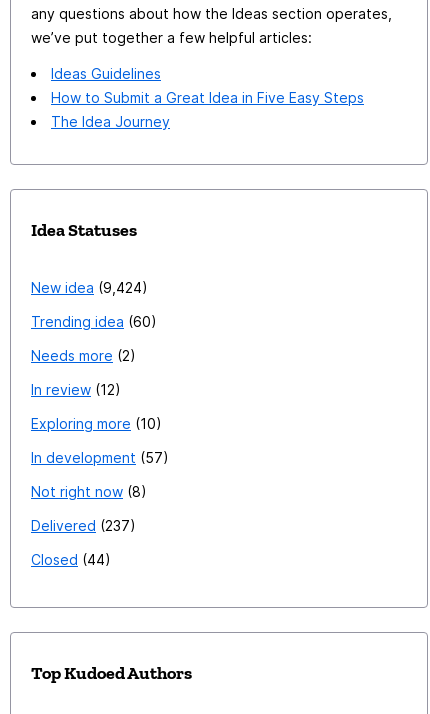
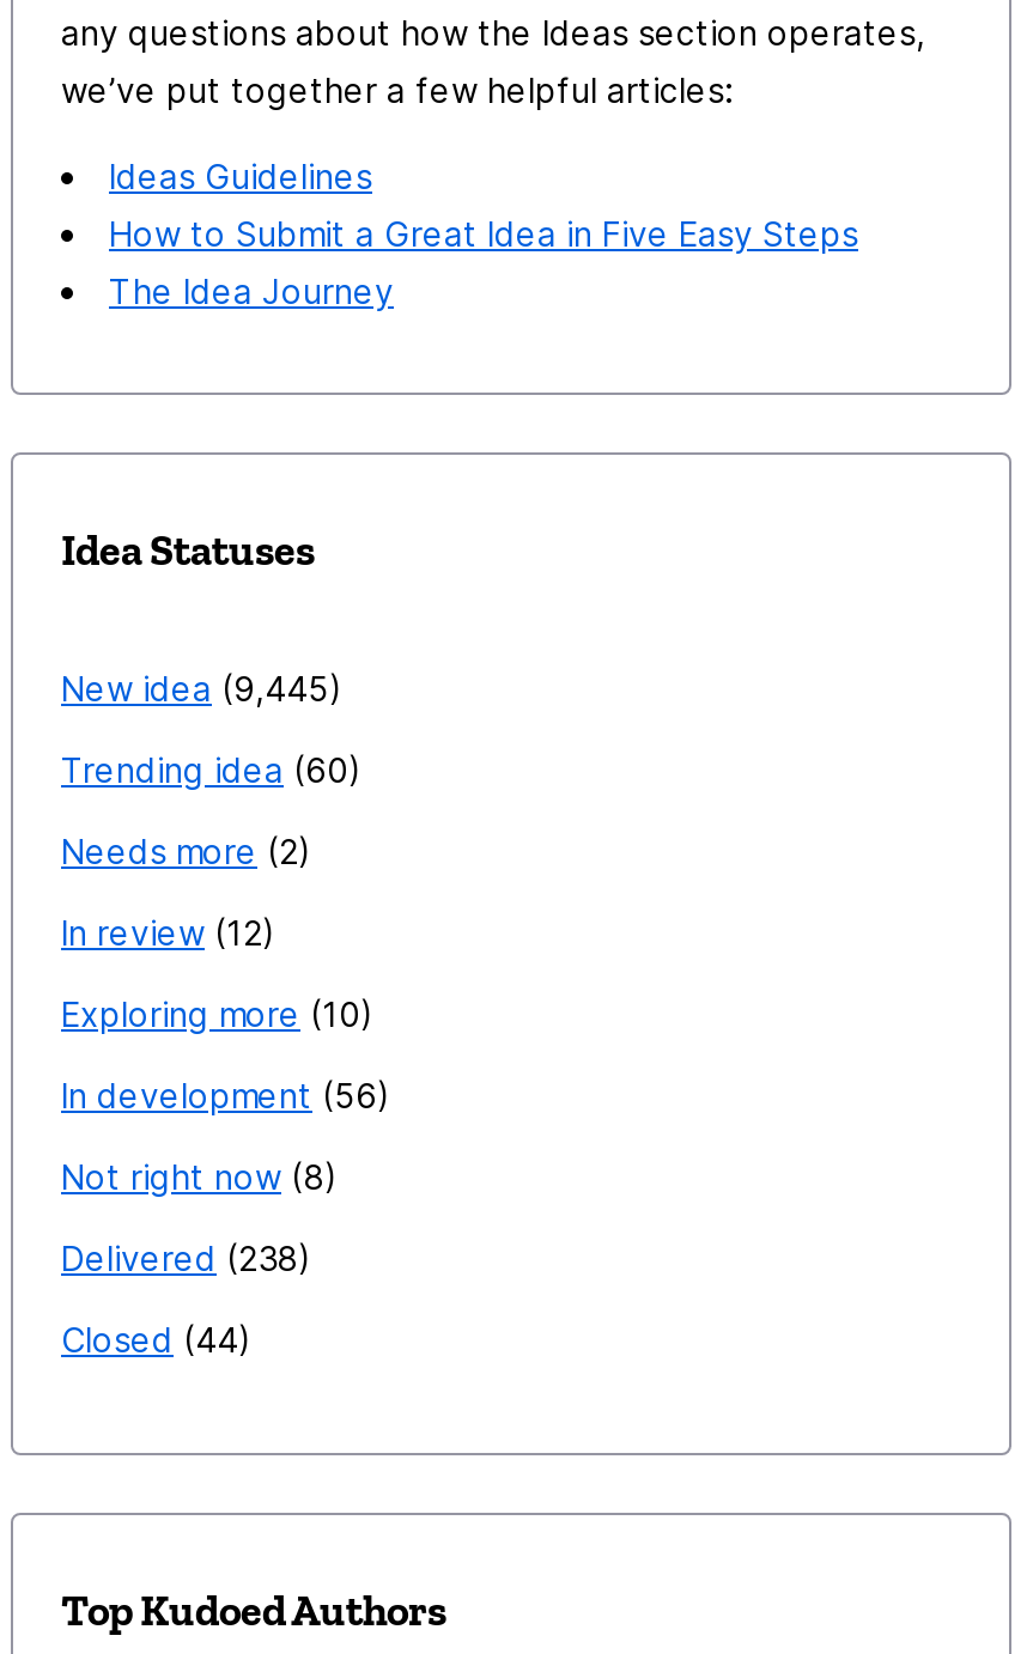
- New idea 9,424
+ New idea 9,445

- In development 57
+ In development 56

- Delivered 237
+ Delivered 238
